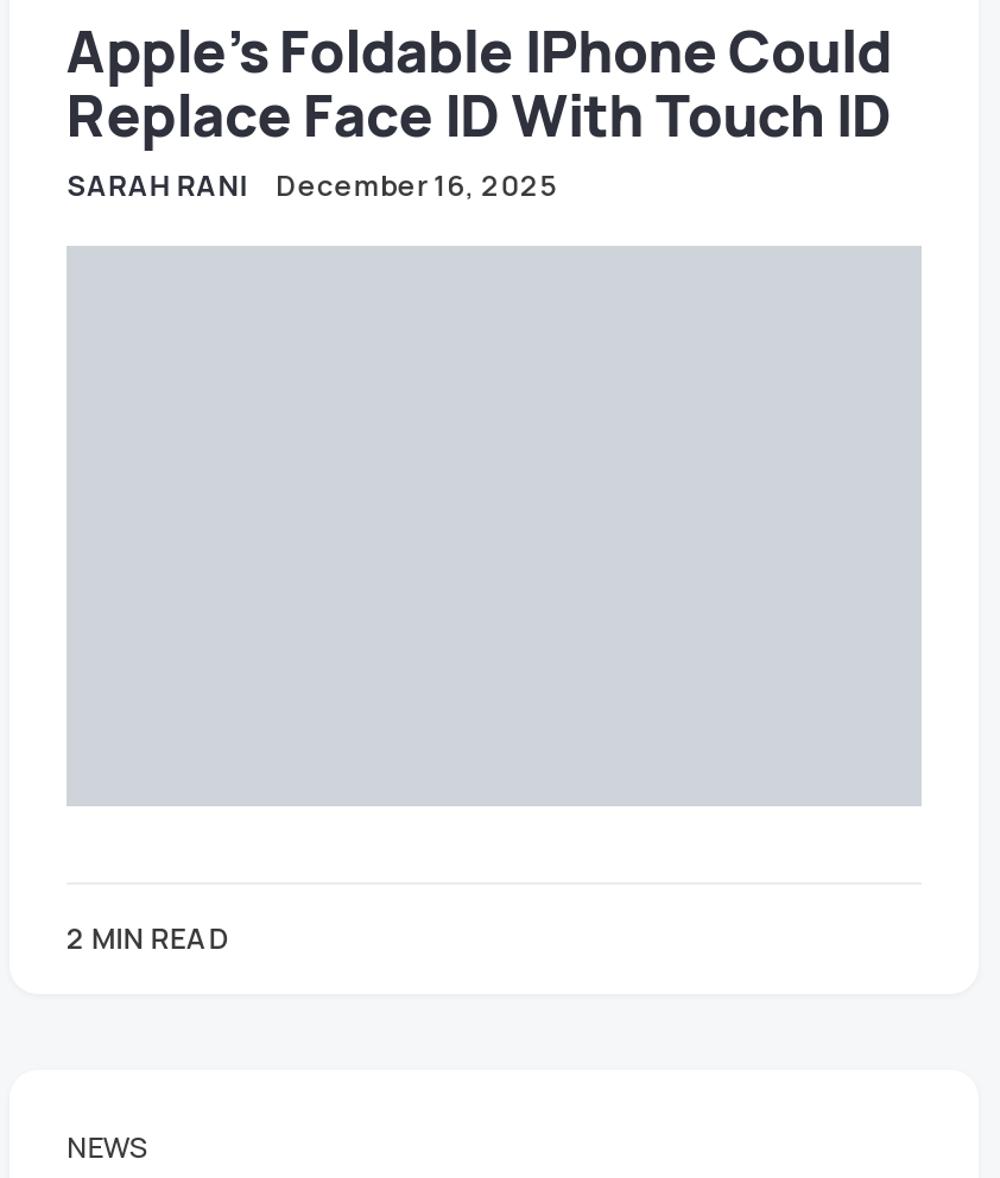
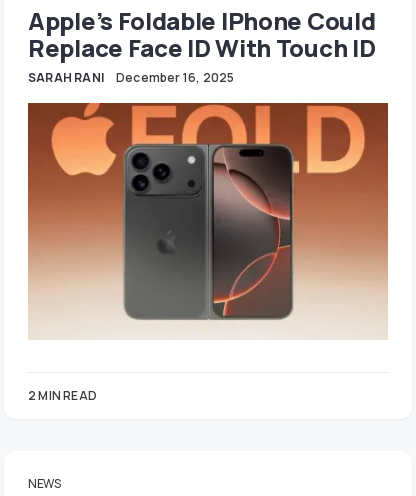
+ [image]
